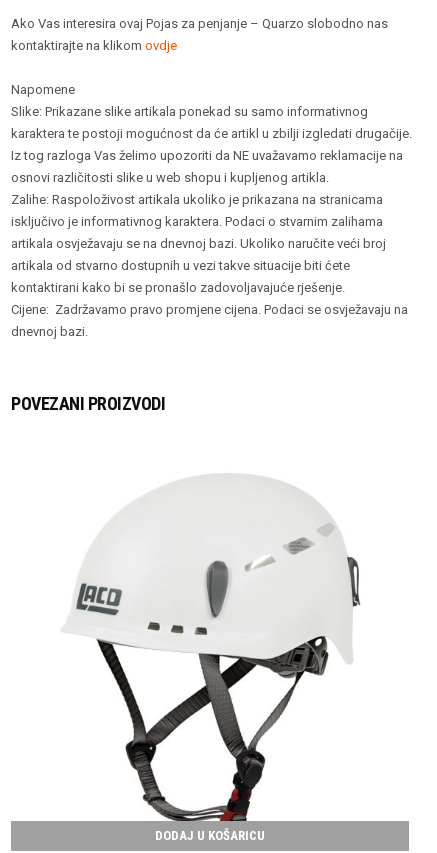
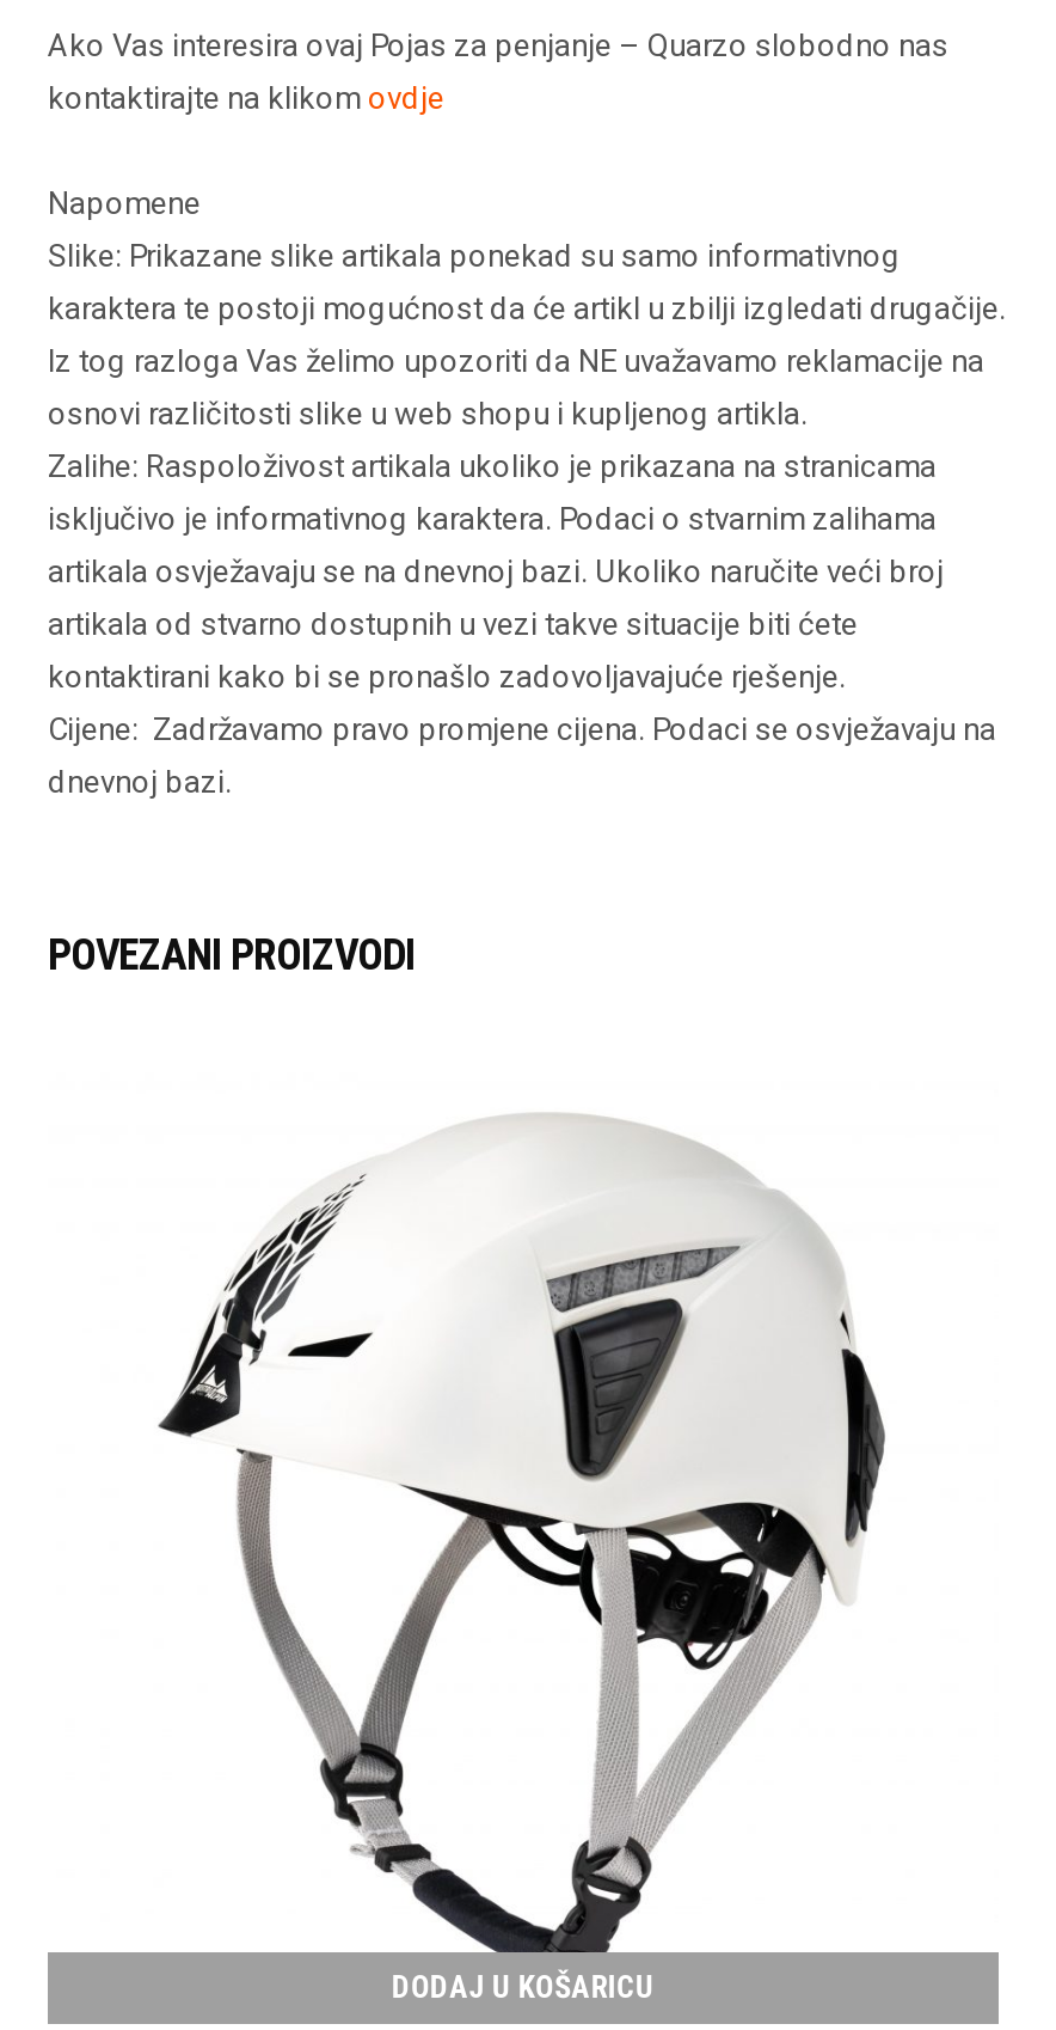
- [image]
+ [image]
